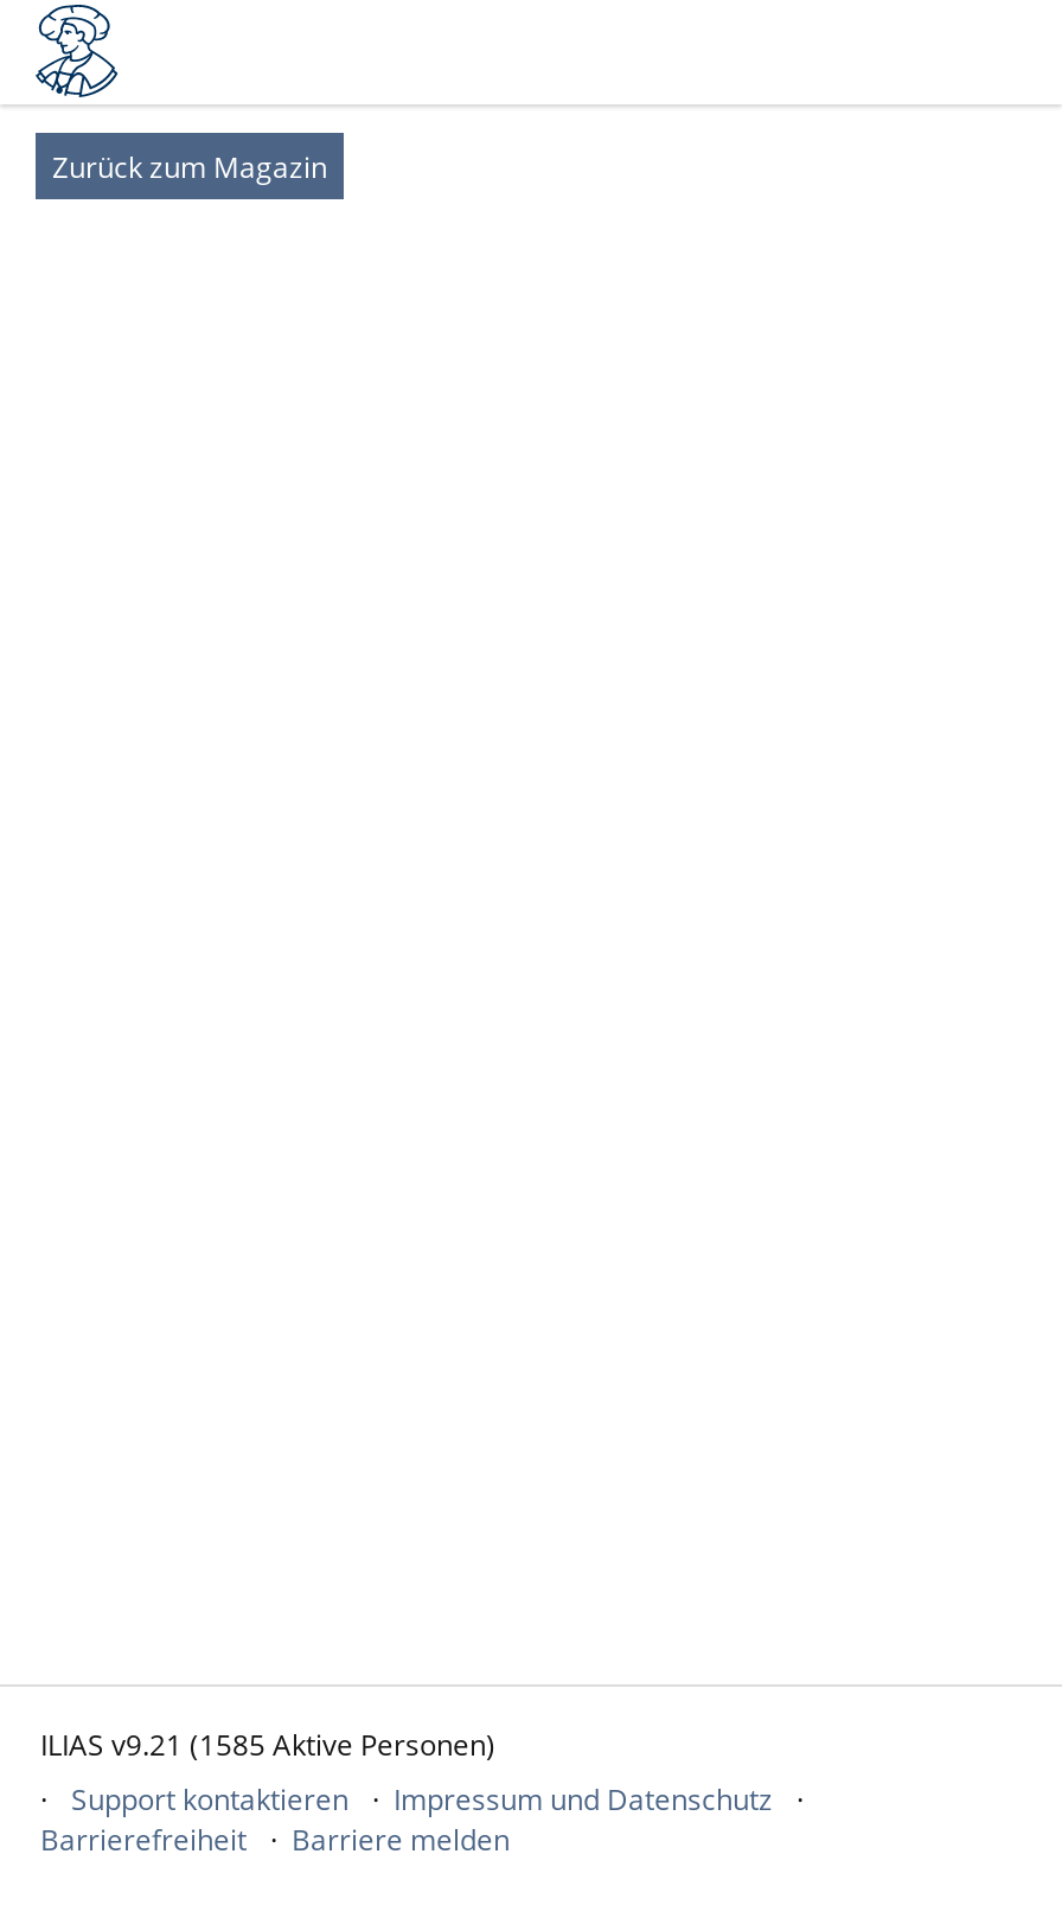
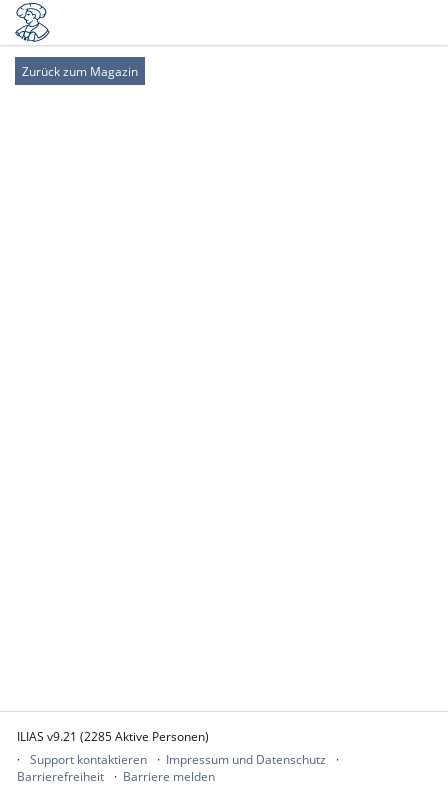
- ILIAS v9.21 (1585 Aktive Personen)
+ ILIAS v9.21 (2285 Aktive Personen)
